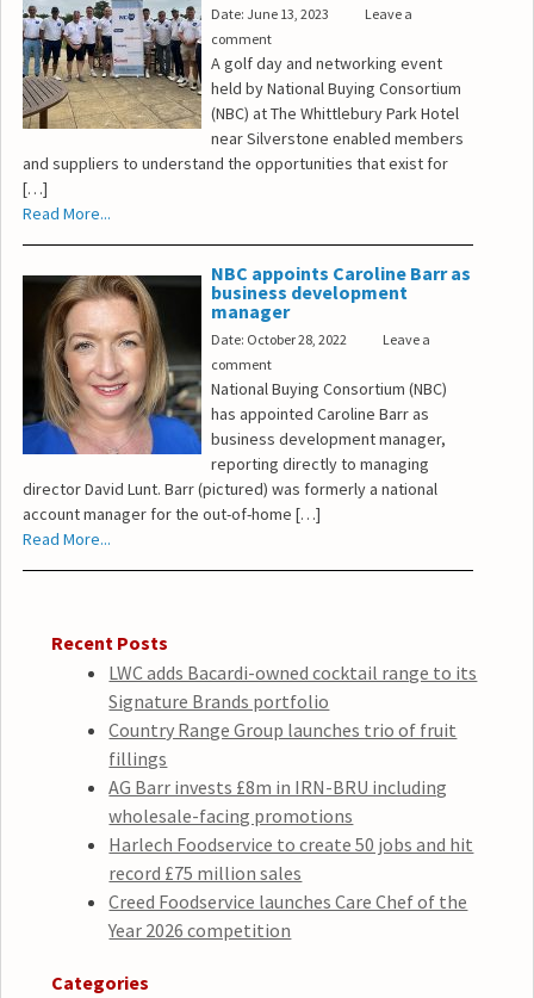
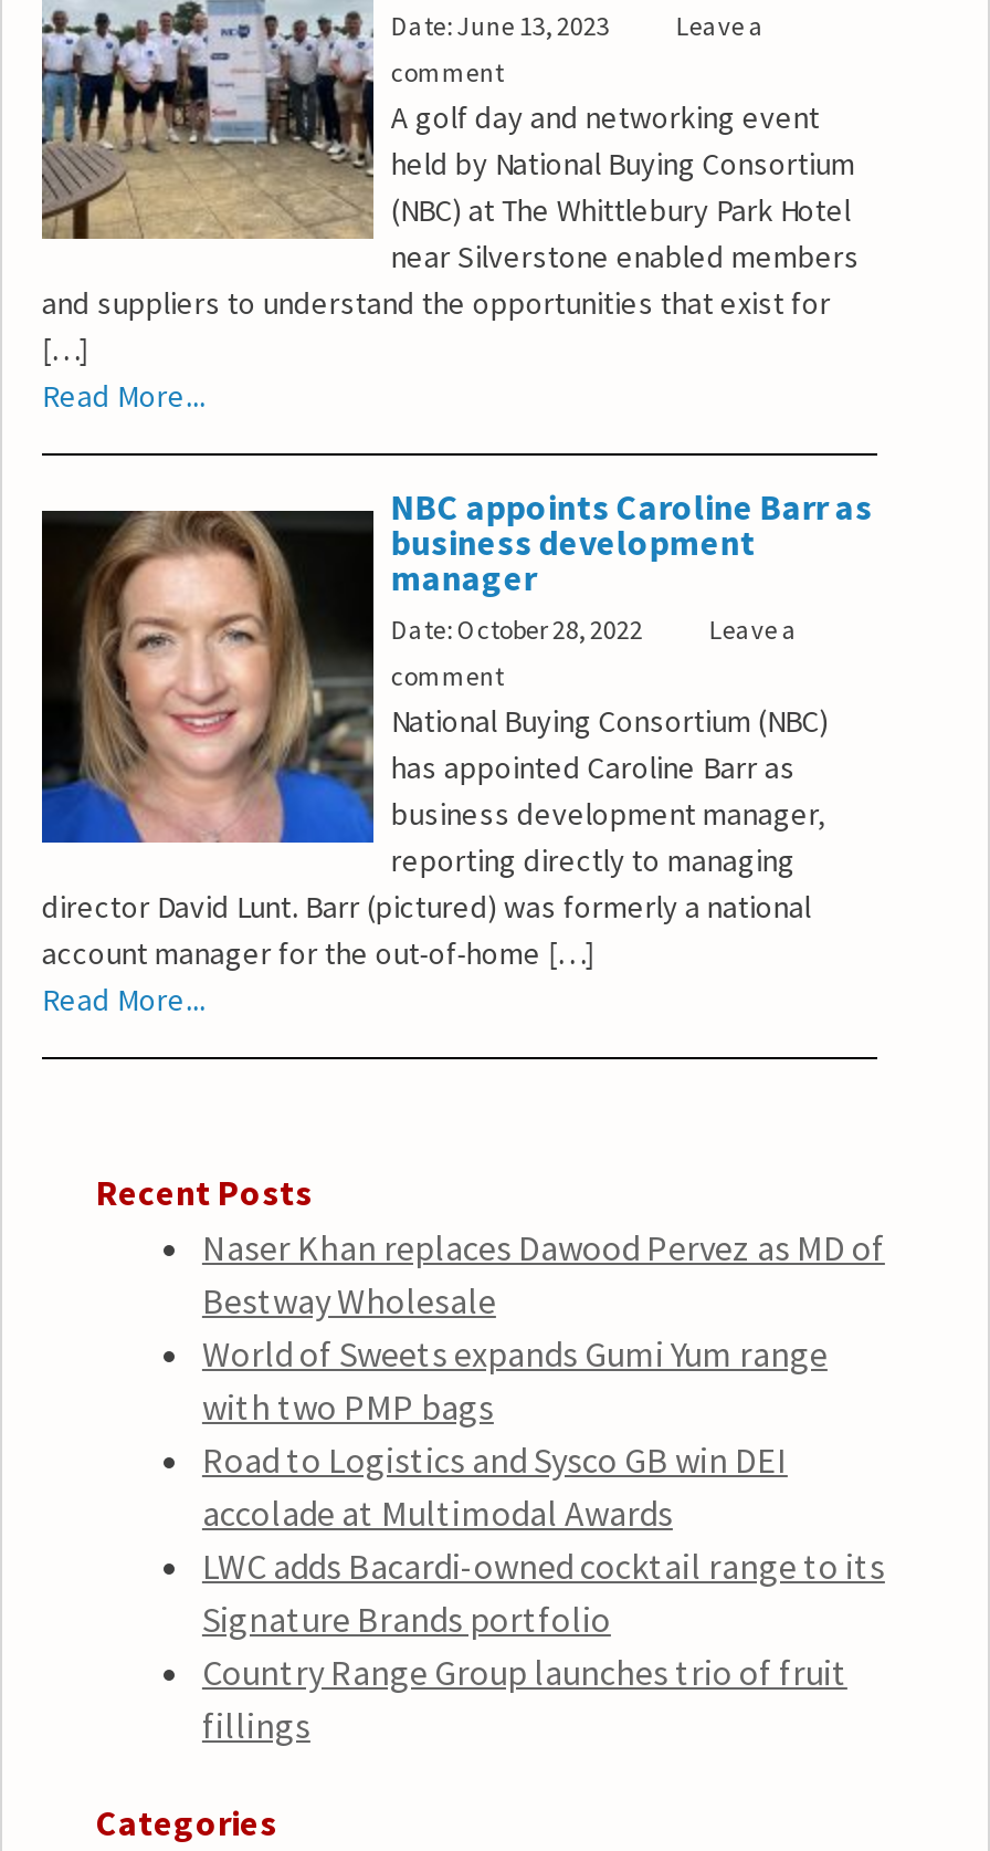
+ Naser Khan replaces Dawood Pervez as MD of
+ Bestway Wholesale
+ World of Sweets expands Gumi Yum range
+ with two PMP bags
+ Road to Logistics and Sysco GB win DEI
+ accolade at Multimodal Awards

moved down: LWC adds Bacardi-owned cocktail range to its | Signature Brands portfolio | Country Range Group launches trio of fruit | fillings

- AG Barr invests £8m in IRN-BRU including
- wholesale-facing promotions
- Harlech Foodservice to create 50 jobs and hit
- record £75 million sales
- Creed Foodservice launches Care Chef of the
- Year 2026 competition
